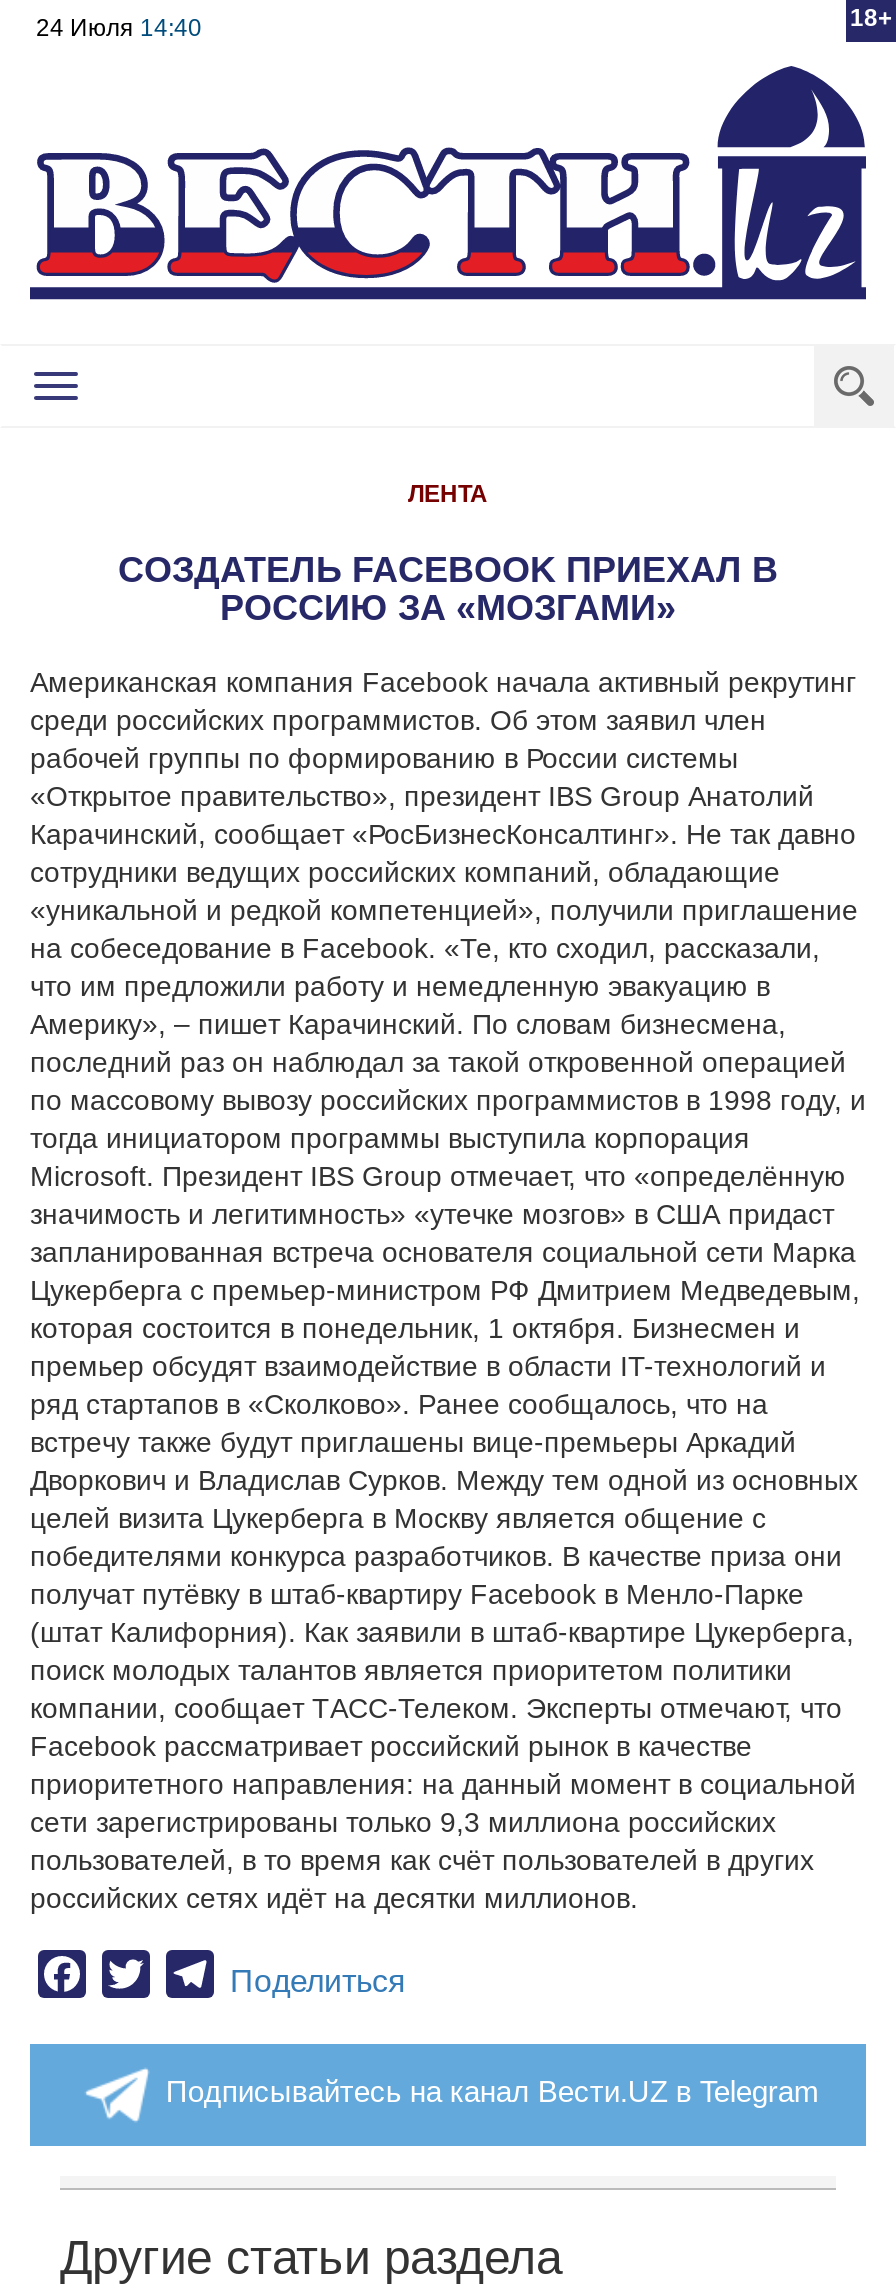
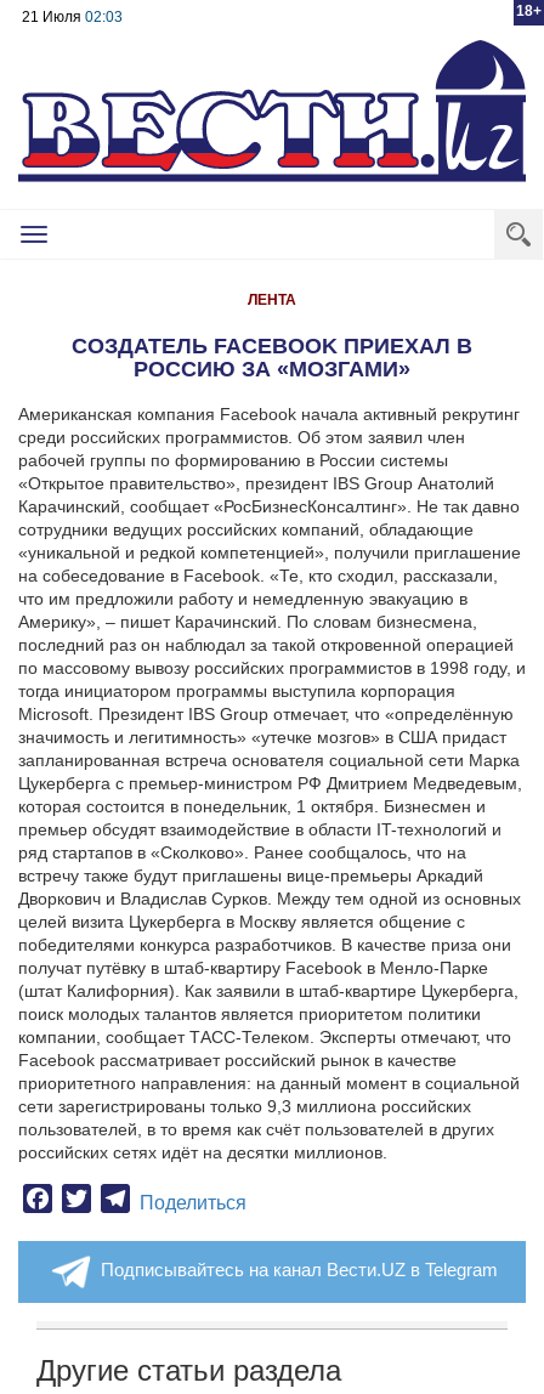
- 24 Июля 14:40
+ 21 Июля 02:03
